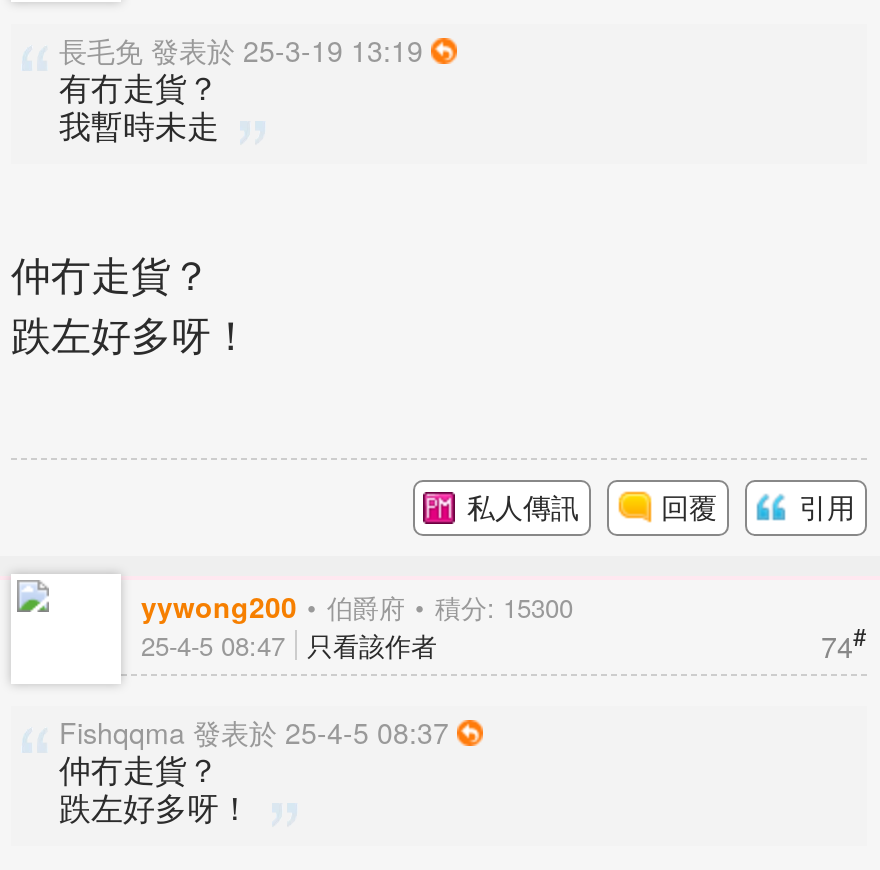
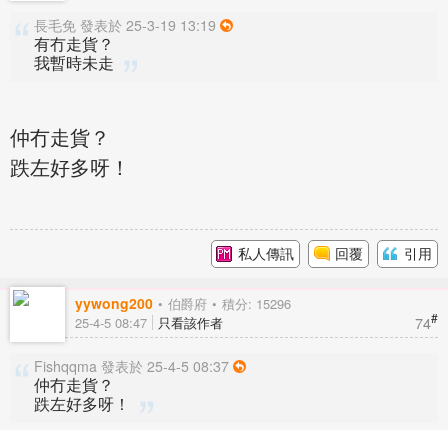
- yywong200 伯爵府 積分: 15300
+ yywong200 伯爵府 積分: 15296
